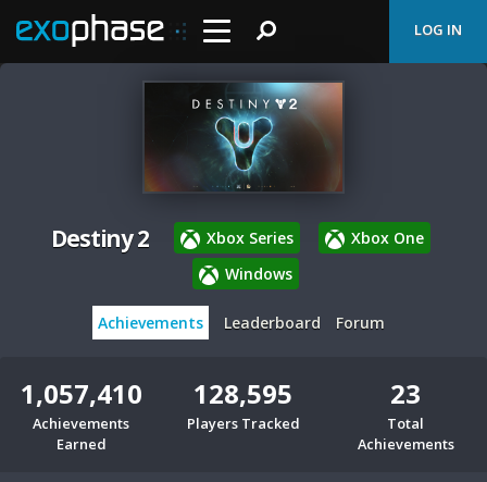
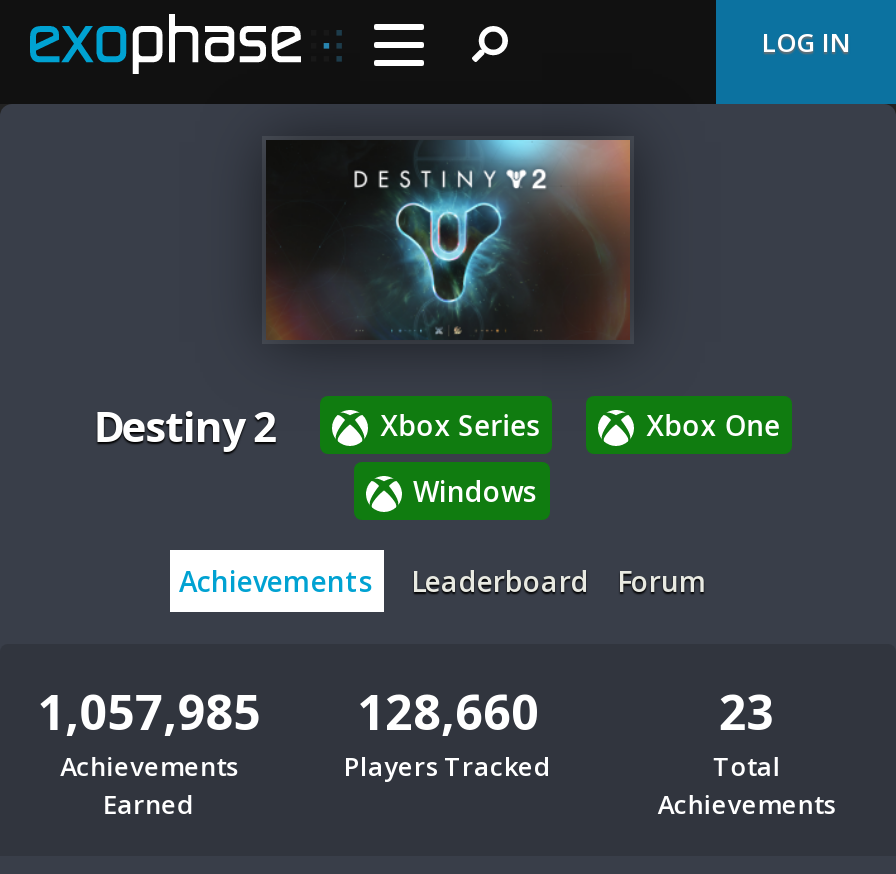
- 1,057,410
+ 1,057,985

- 128,595
+ 128,660
